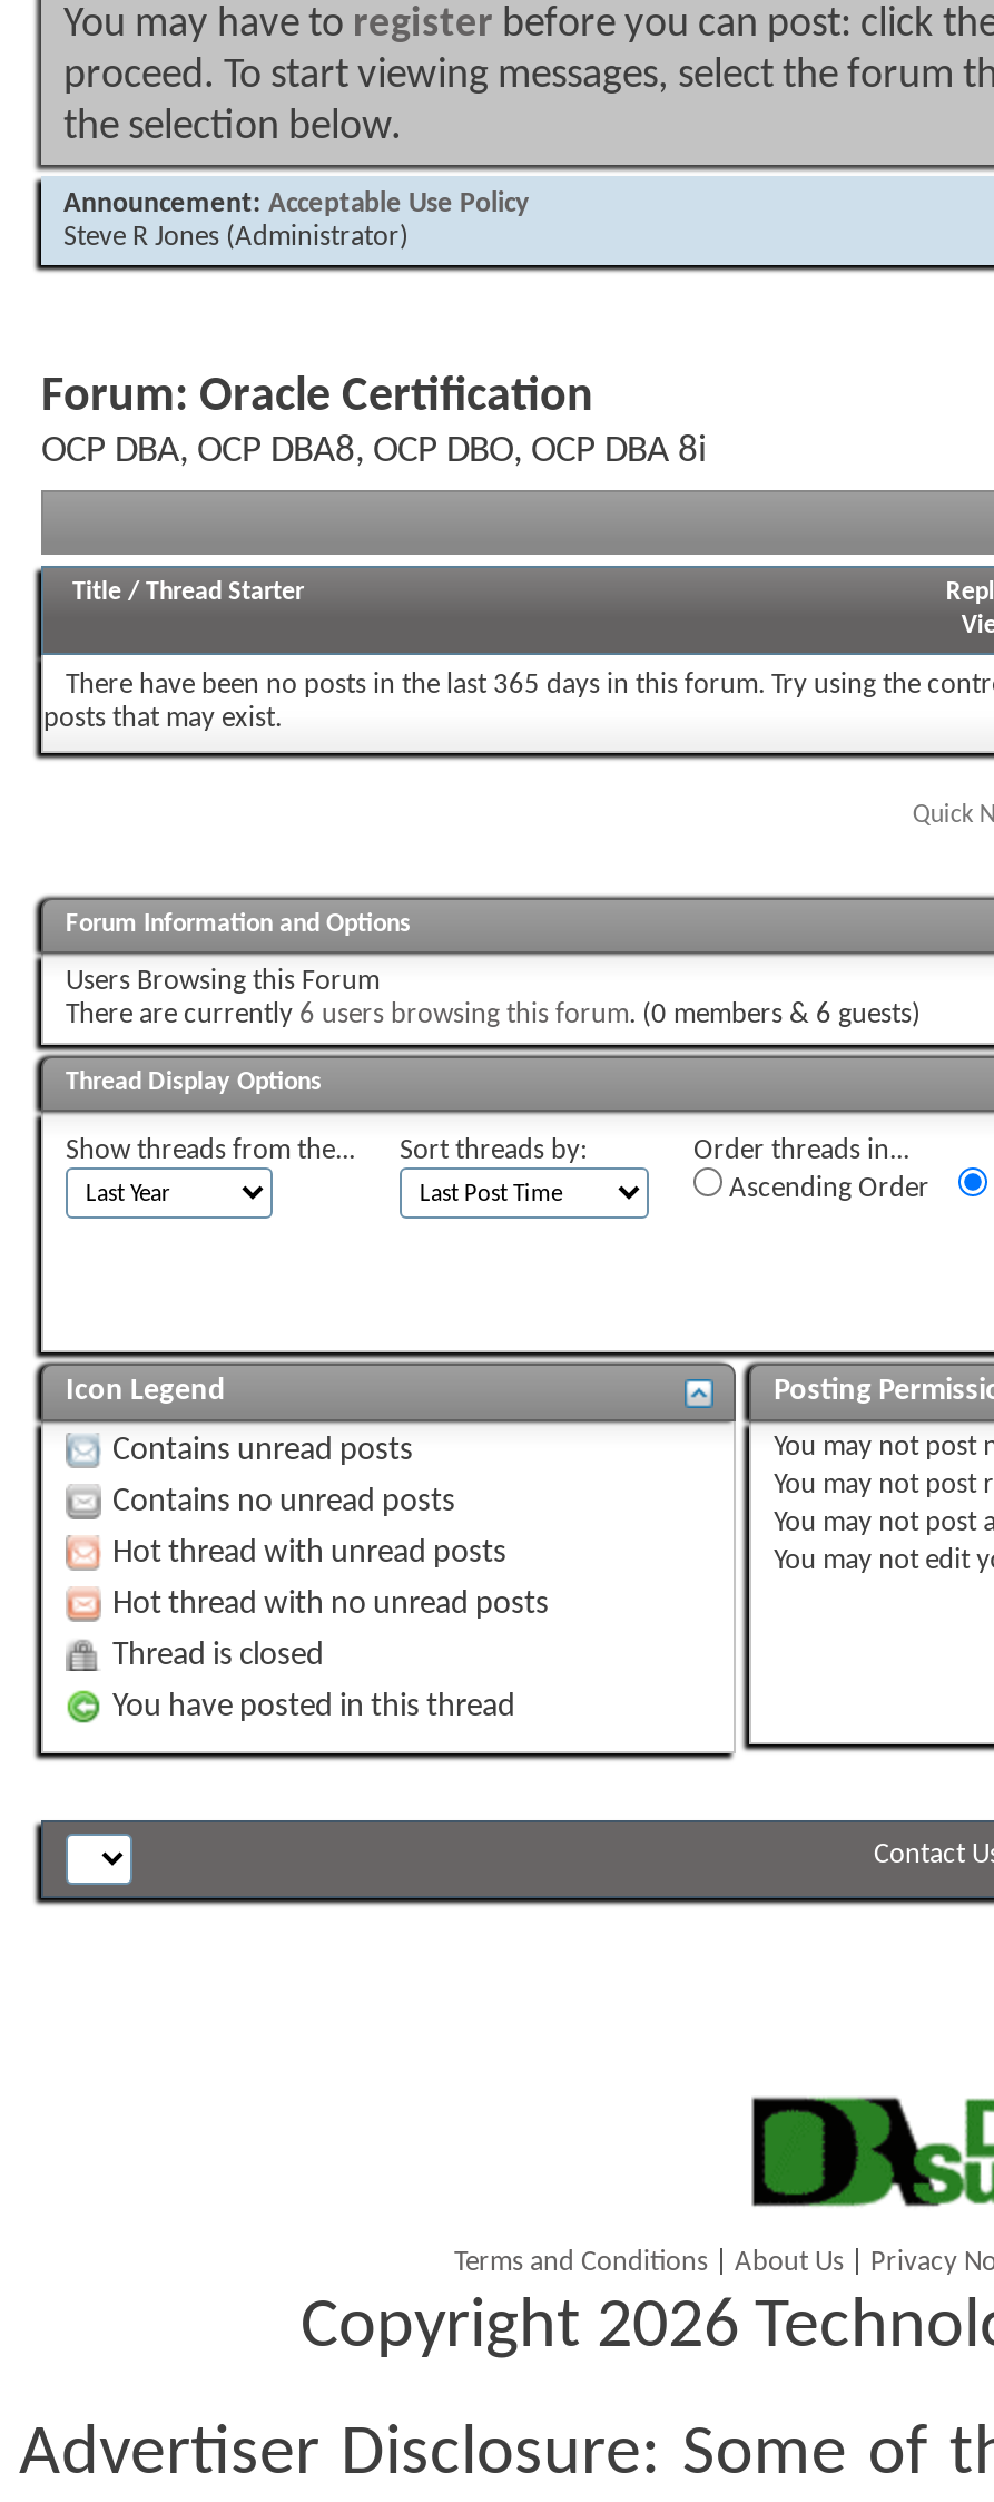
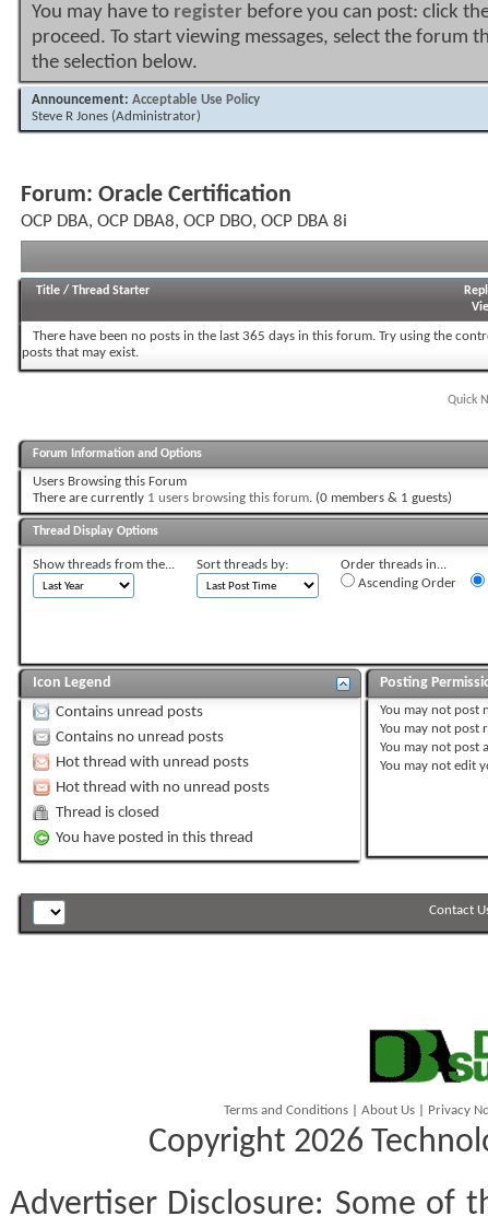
- There are currently 6 users browsing this forum. (0 members & 6 guests)
+ There are currently 1 users browsing this forum. (0 members & 1 guests)
